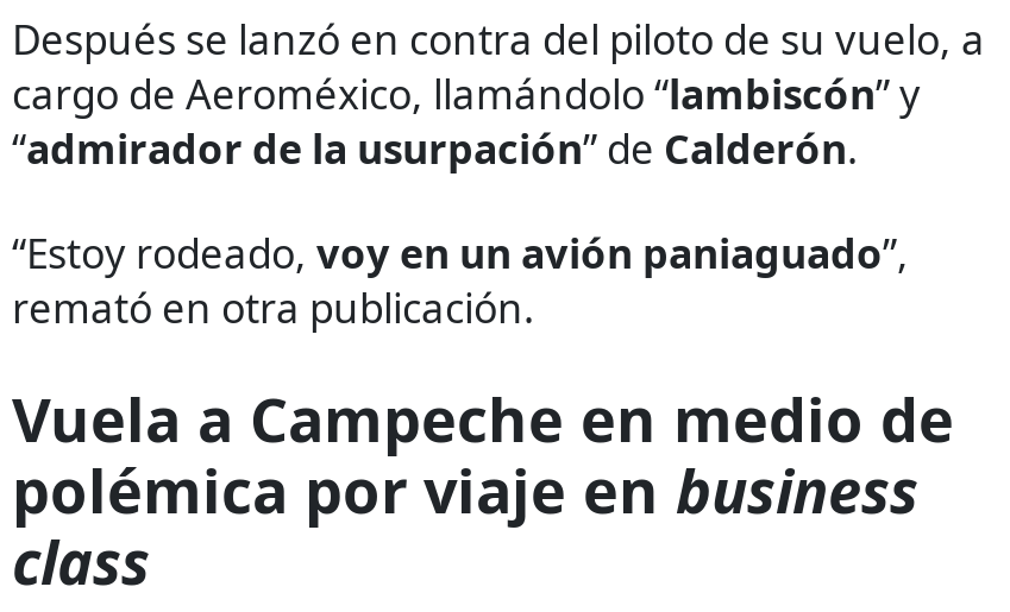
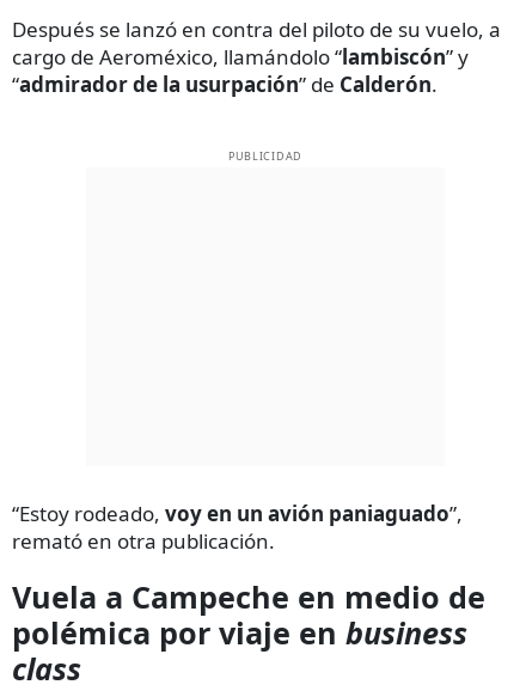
+ PUBLICIDAD
